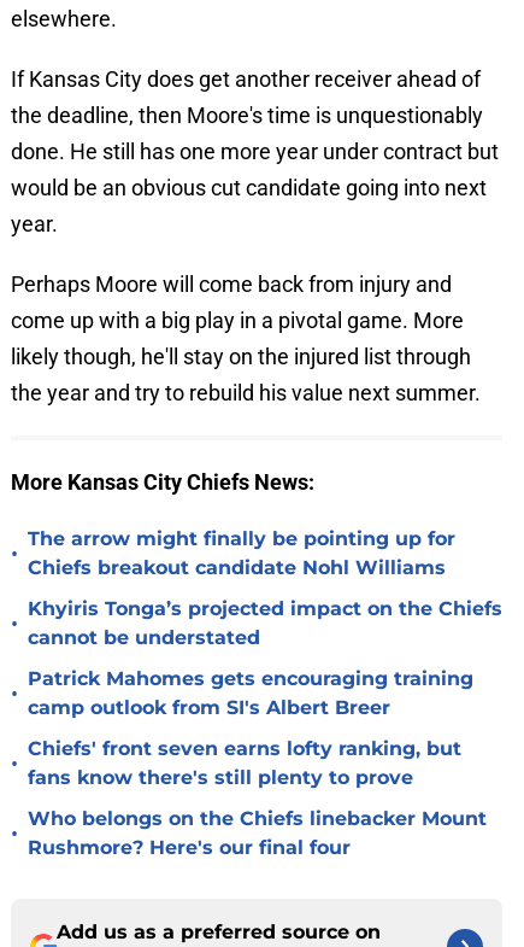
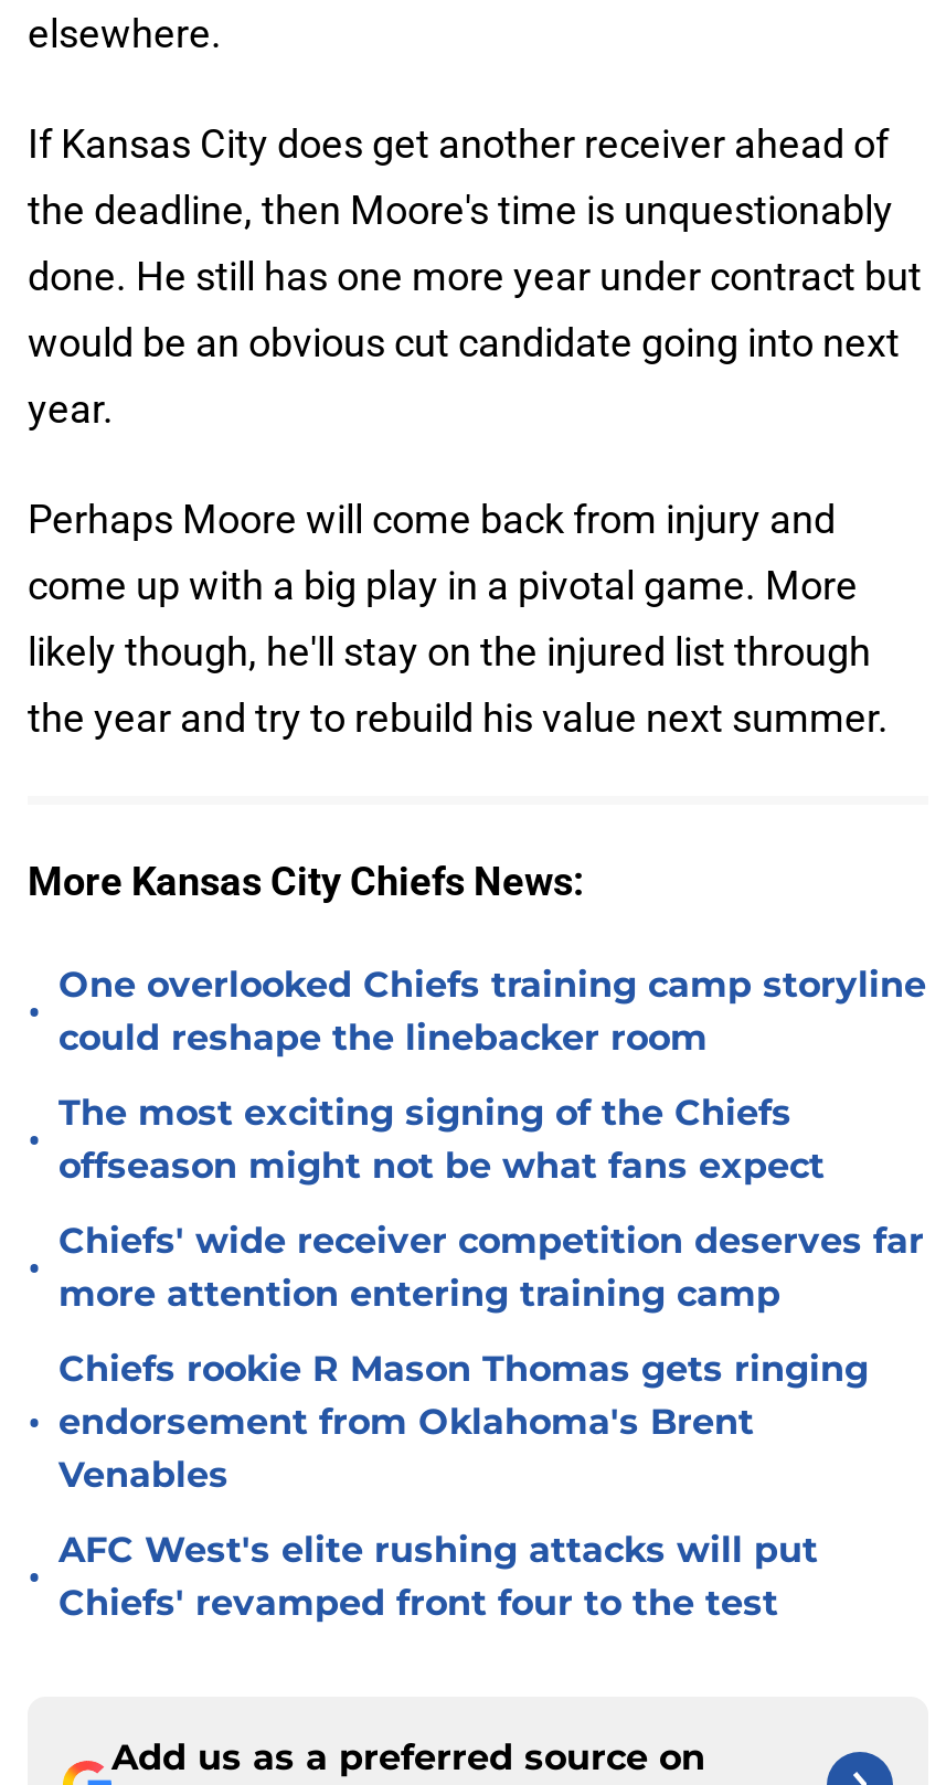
- The arrow might finally be pointing up for
- Chiefs breakout candidate Nohl Williams
+ One overlooked Chiefs training camp storyline
+ could reshape the linebacker room

- Khyiris Tonga’s projected impact on the Chiefs
- cannot be understated
+ The most exciting signing of the Chiefs
+ offseason might not be what fans expect

- Patrick Mahomes gets encouraging training
- camp outlook from SI's Albert Breer
+ Chiefs' wide receiver competition deserves far
+ more attention entering training camp

- Chiefs' front seven earns lofty ranking, but
- fans know there's still plenty to prove
+ Chiefs rookie R Mason Thomas gets ringing
+ endorsement from Oklahoma's Brent
+ Venables

- Who belongs on the Chiefs linebacker Mount
- Rushmore? Here's our final four
+ AFC West's elite rushing attacks will put
+ Chiefs' revamped front four to the test
